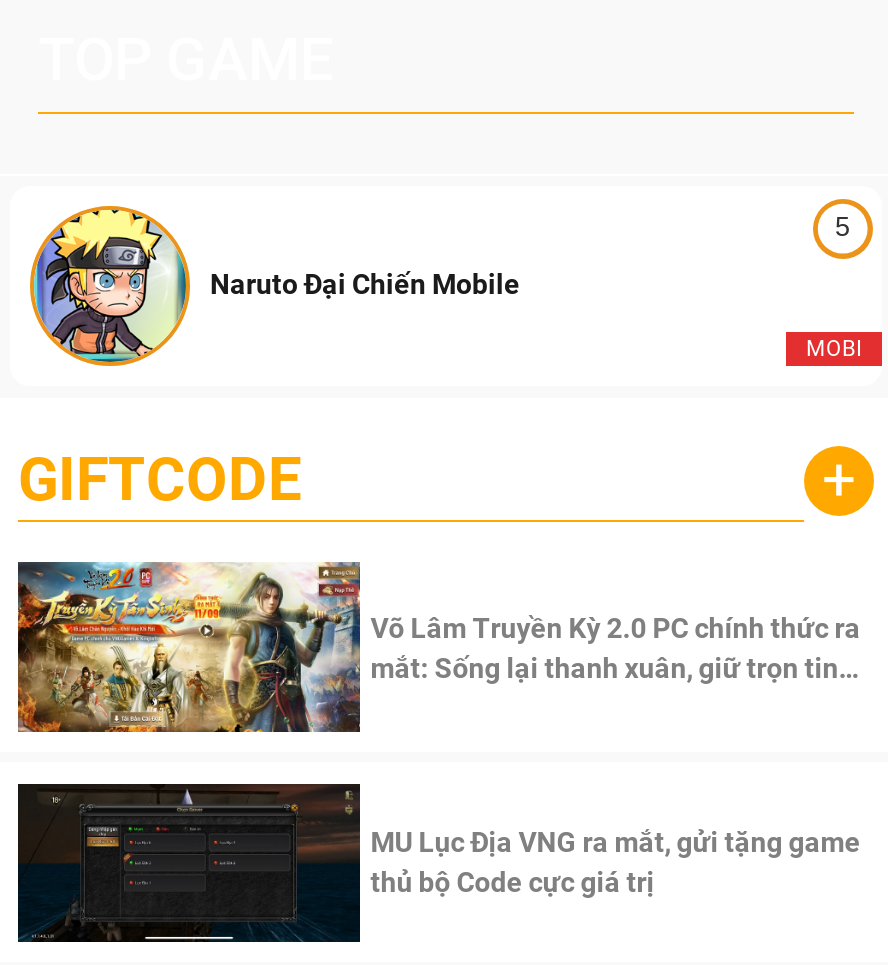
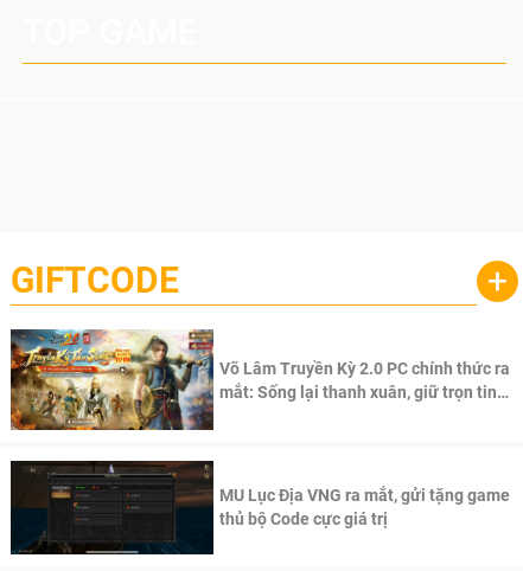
- [image]
- Naruto Đại Chiến Mobile

- 5

- MOBI
